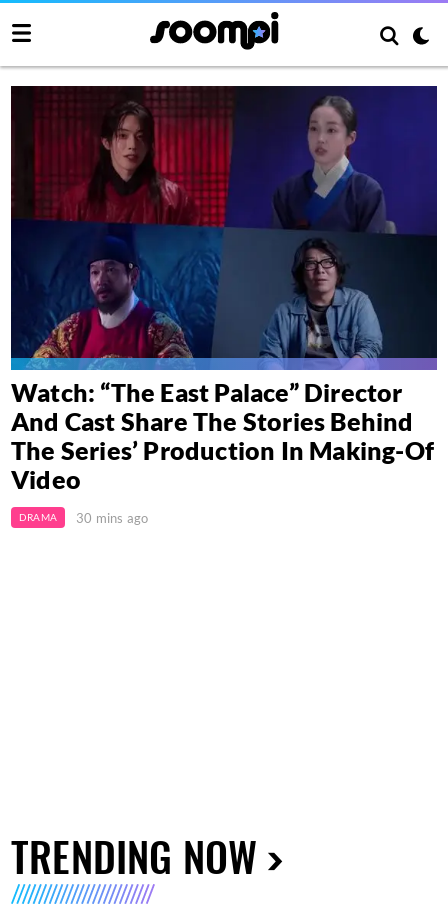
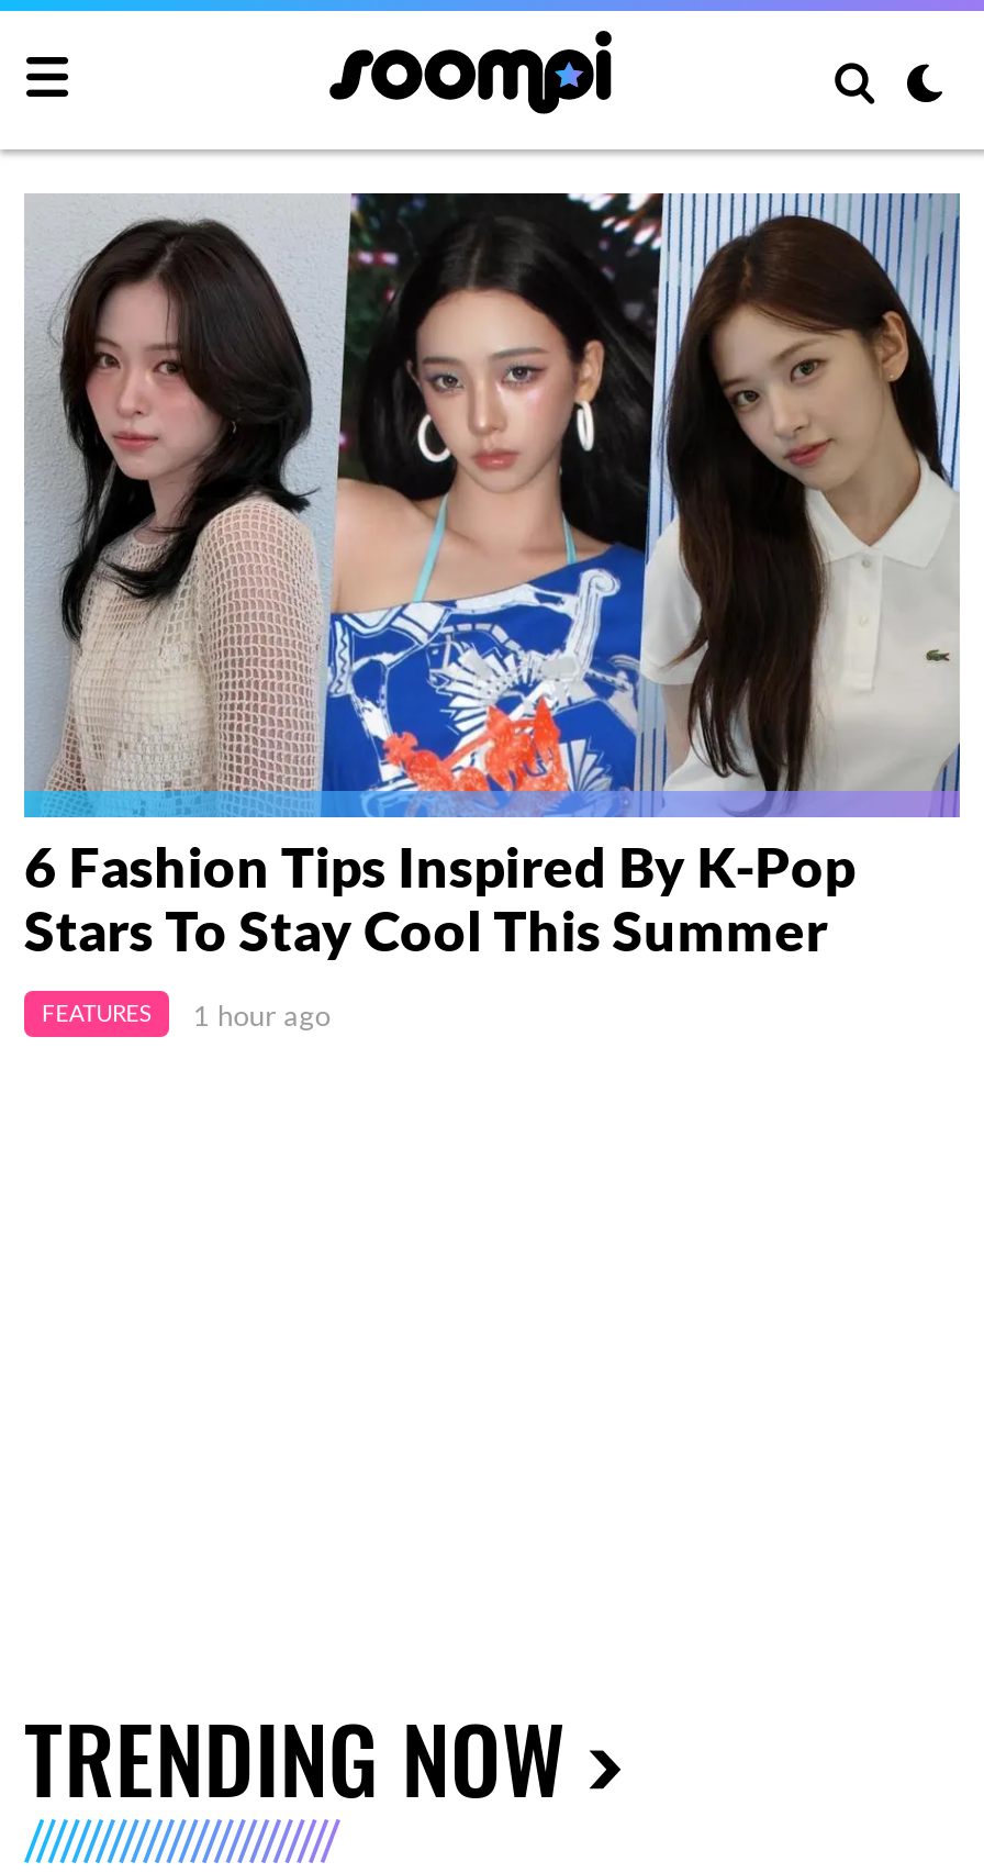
- [image]
- Watch: “The East Palace” Director
- And Cast Share The Stories Behind
- The Series’ Production In Making-Of
- Video
+ [image]
+ 6 Fashion Tips Inspired By K-Pop
+ Stars To Stay Cool This Summer

- DRAMA
- 30 mins ago
+ FEATURES
+ 1 hour ago
